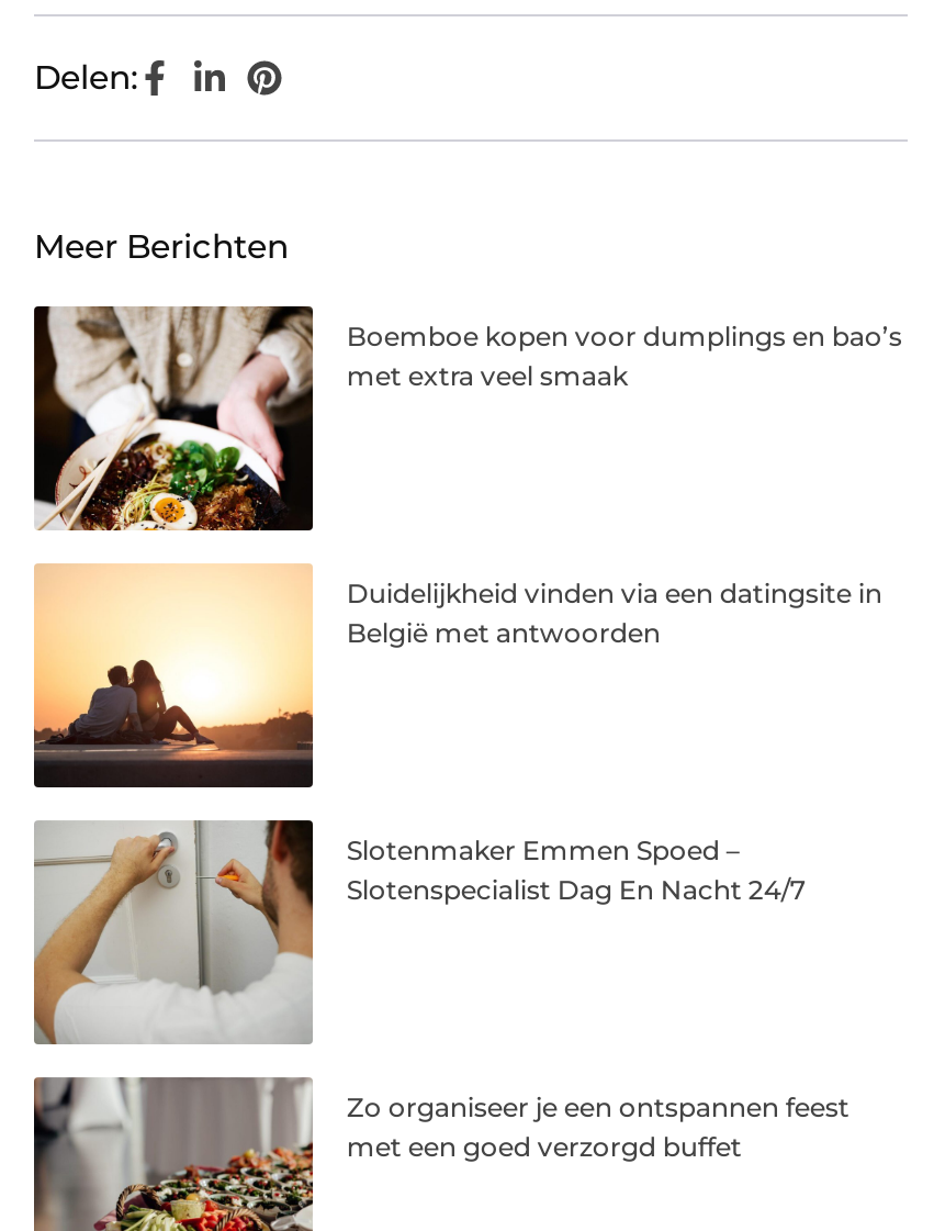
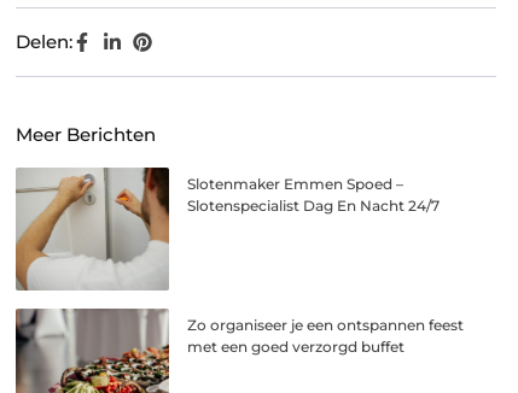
- [image]
- Boemboe kopen voor dumplings en bao’s
- met extra veel smaak

- [image]
- Duidelijkheid vinden via een datingsite in
- België met antwoorden
